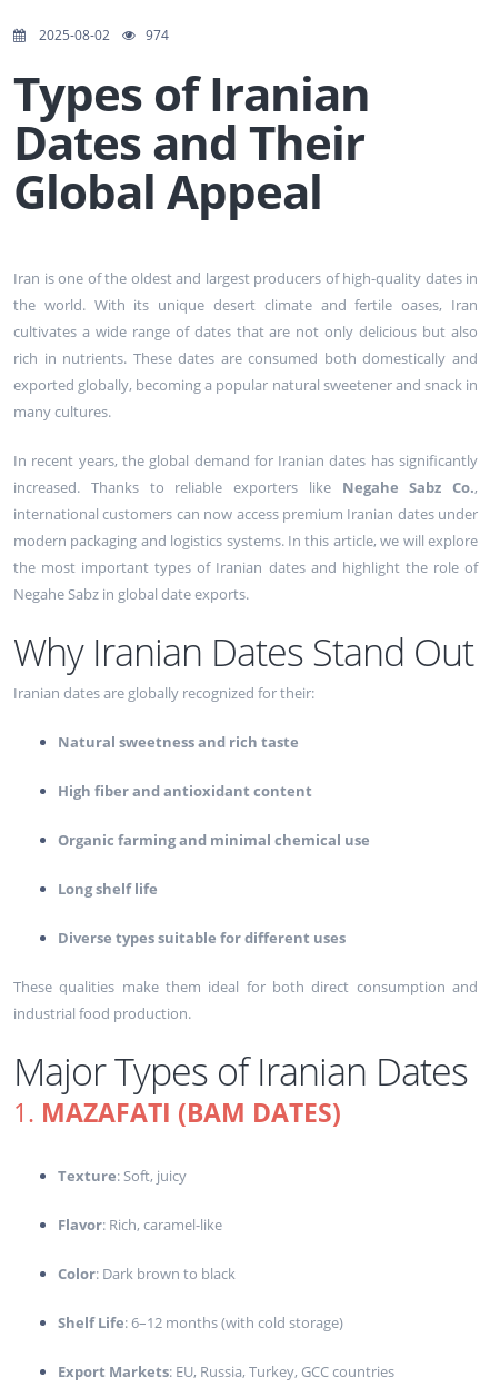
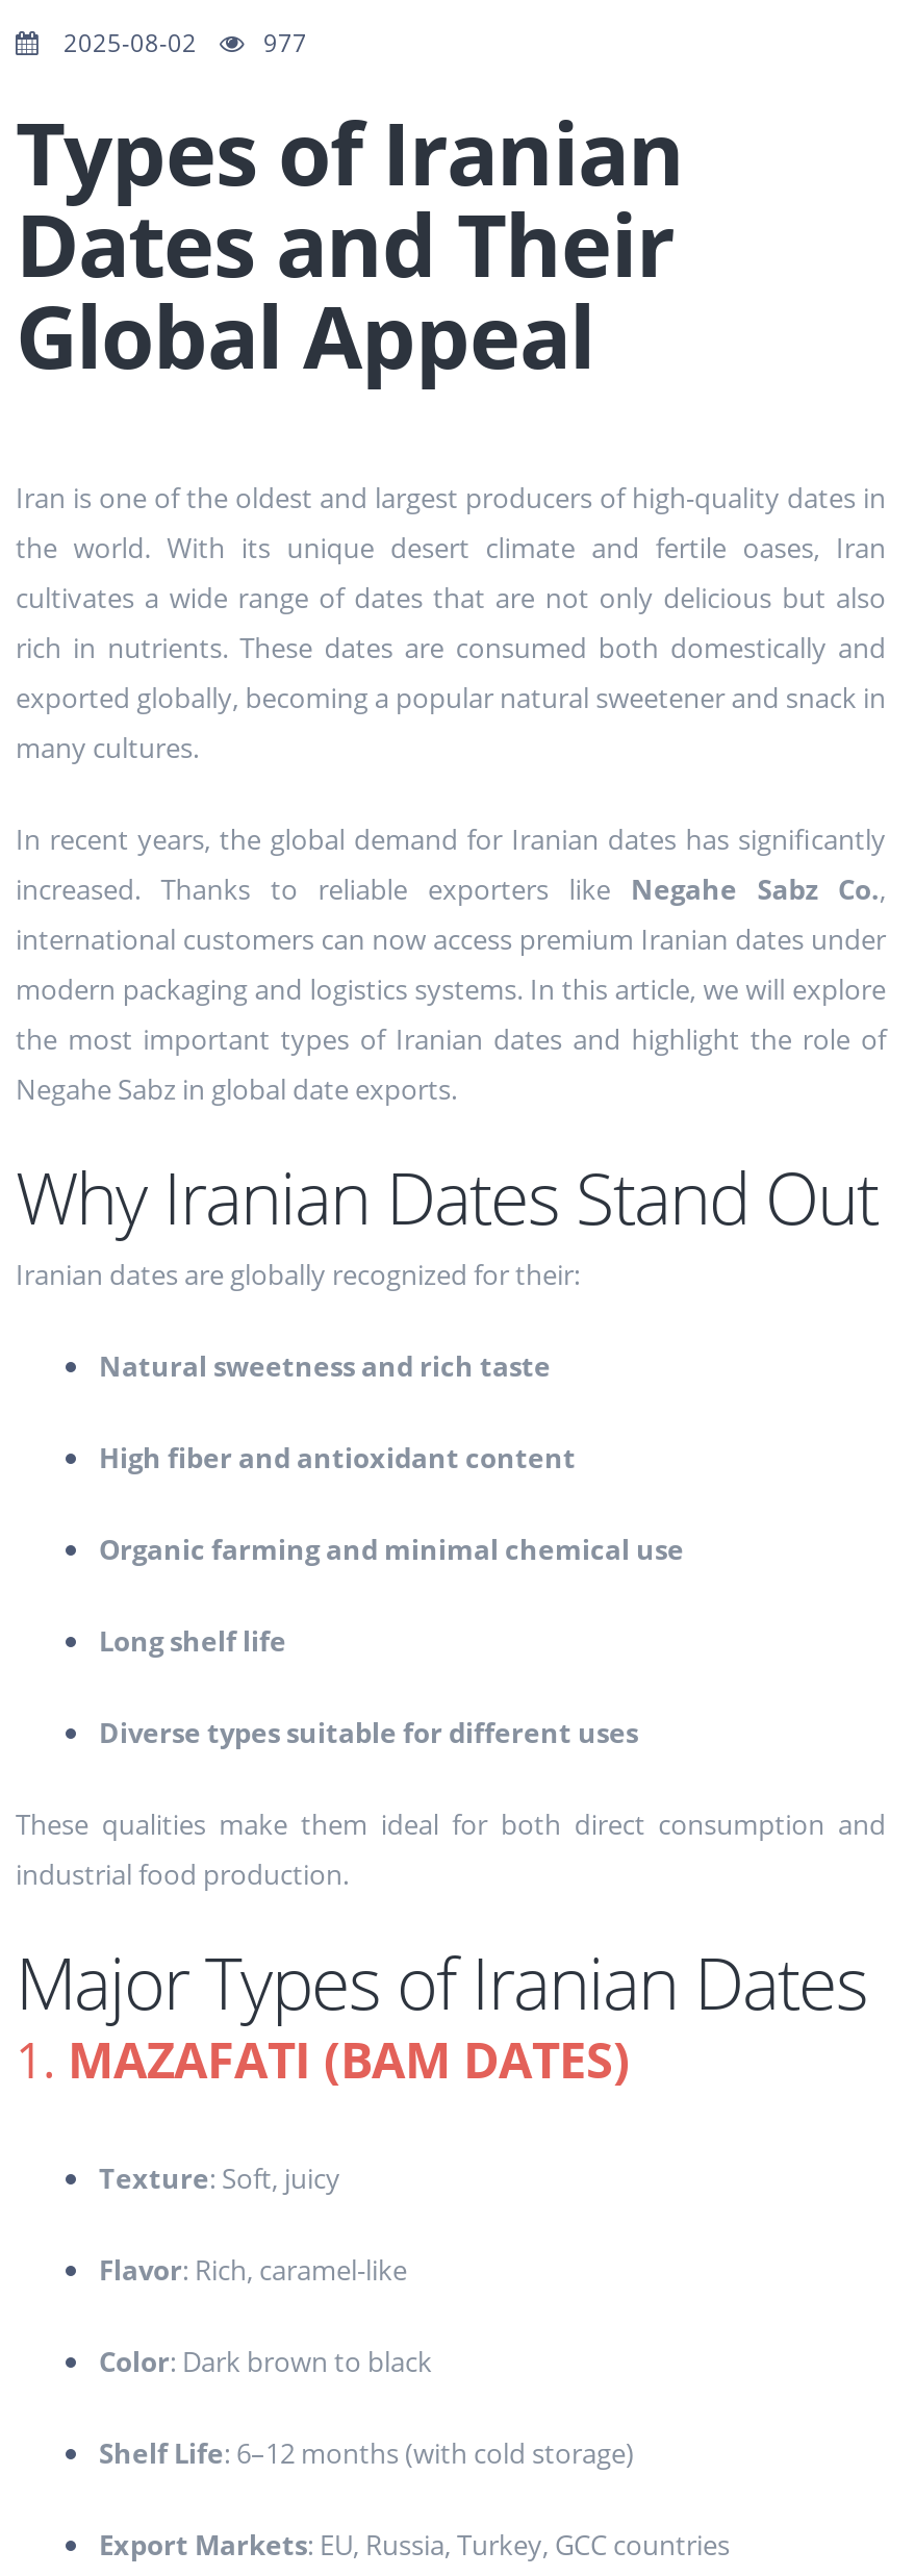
- 2025-08-02 974
+ 2025-08-02 977
